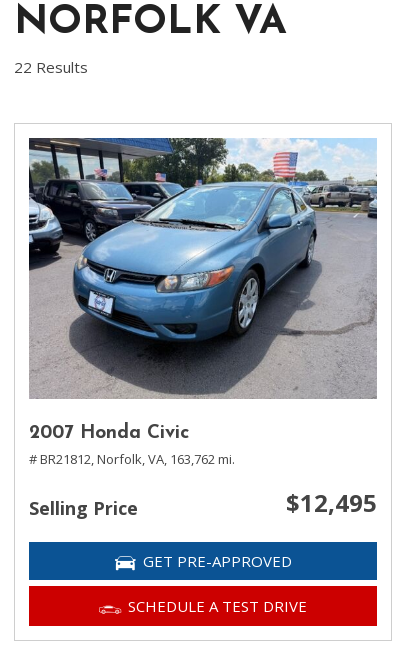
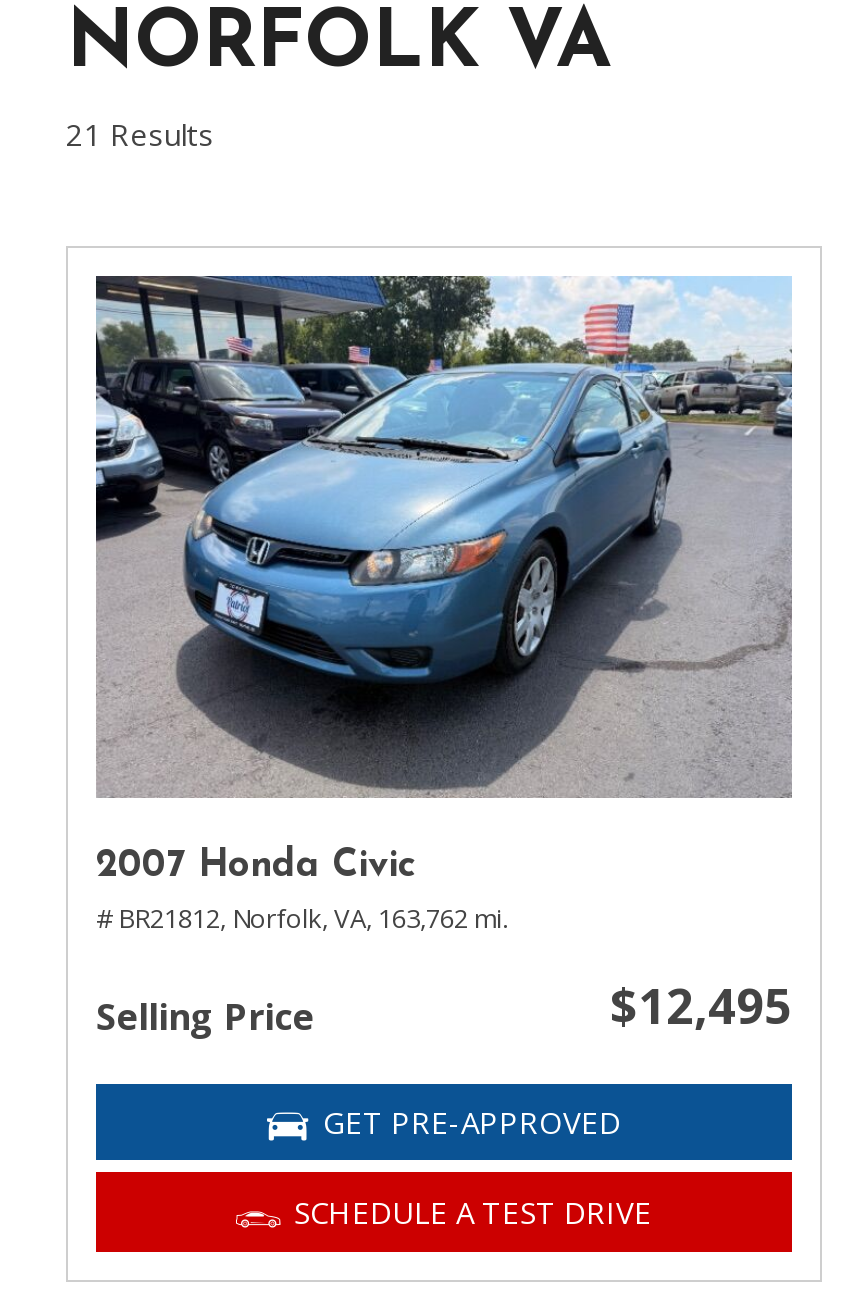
- 22 Results
+ 21 Results
